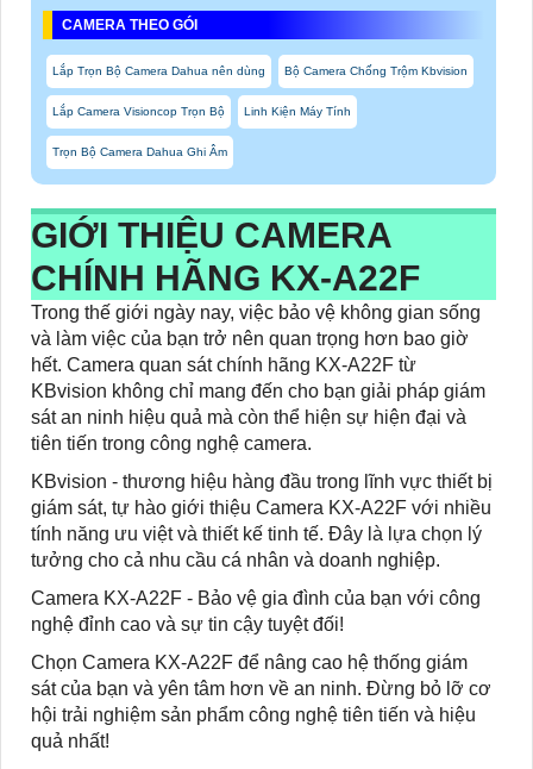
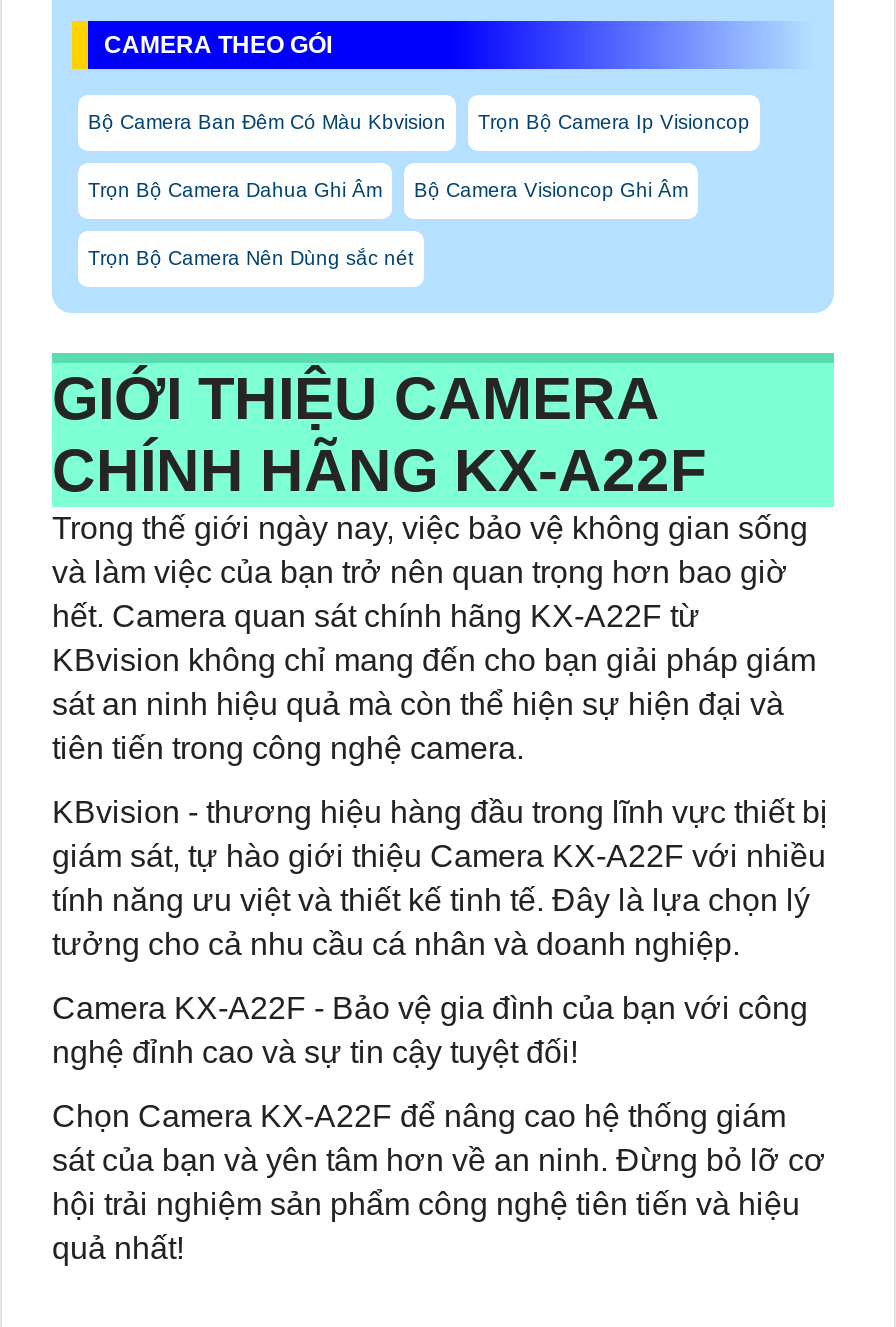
- Lắp Trọn Bộ Camera Dahua nên dùng
- Bộ Camera Chống Trộm Kbvision
- Lắp Camera Visioncop Trọn Bộ
- Linh Kiện Máy Tính
+ Bộ Camera Ban Đêm Có Màu Kbvision
+ Trọn Bộ Camera Ip Visioncop

moved up: Trọn Bộ Camera Dahua Ghi Âm

+ Bộ Camera Visioncop Ghi Âm
+ Trọn Bộ Camera Nên Dùng sắc nét
